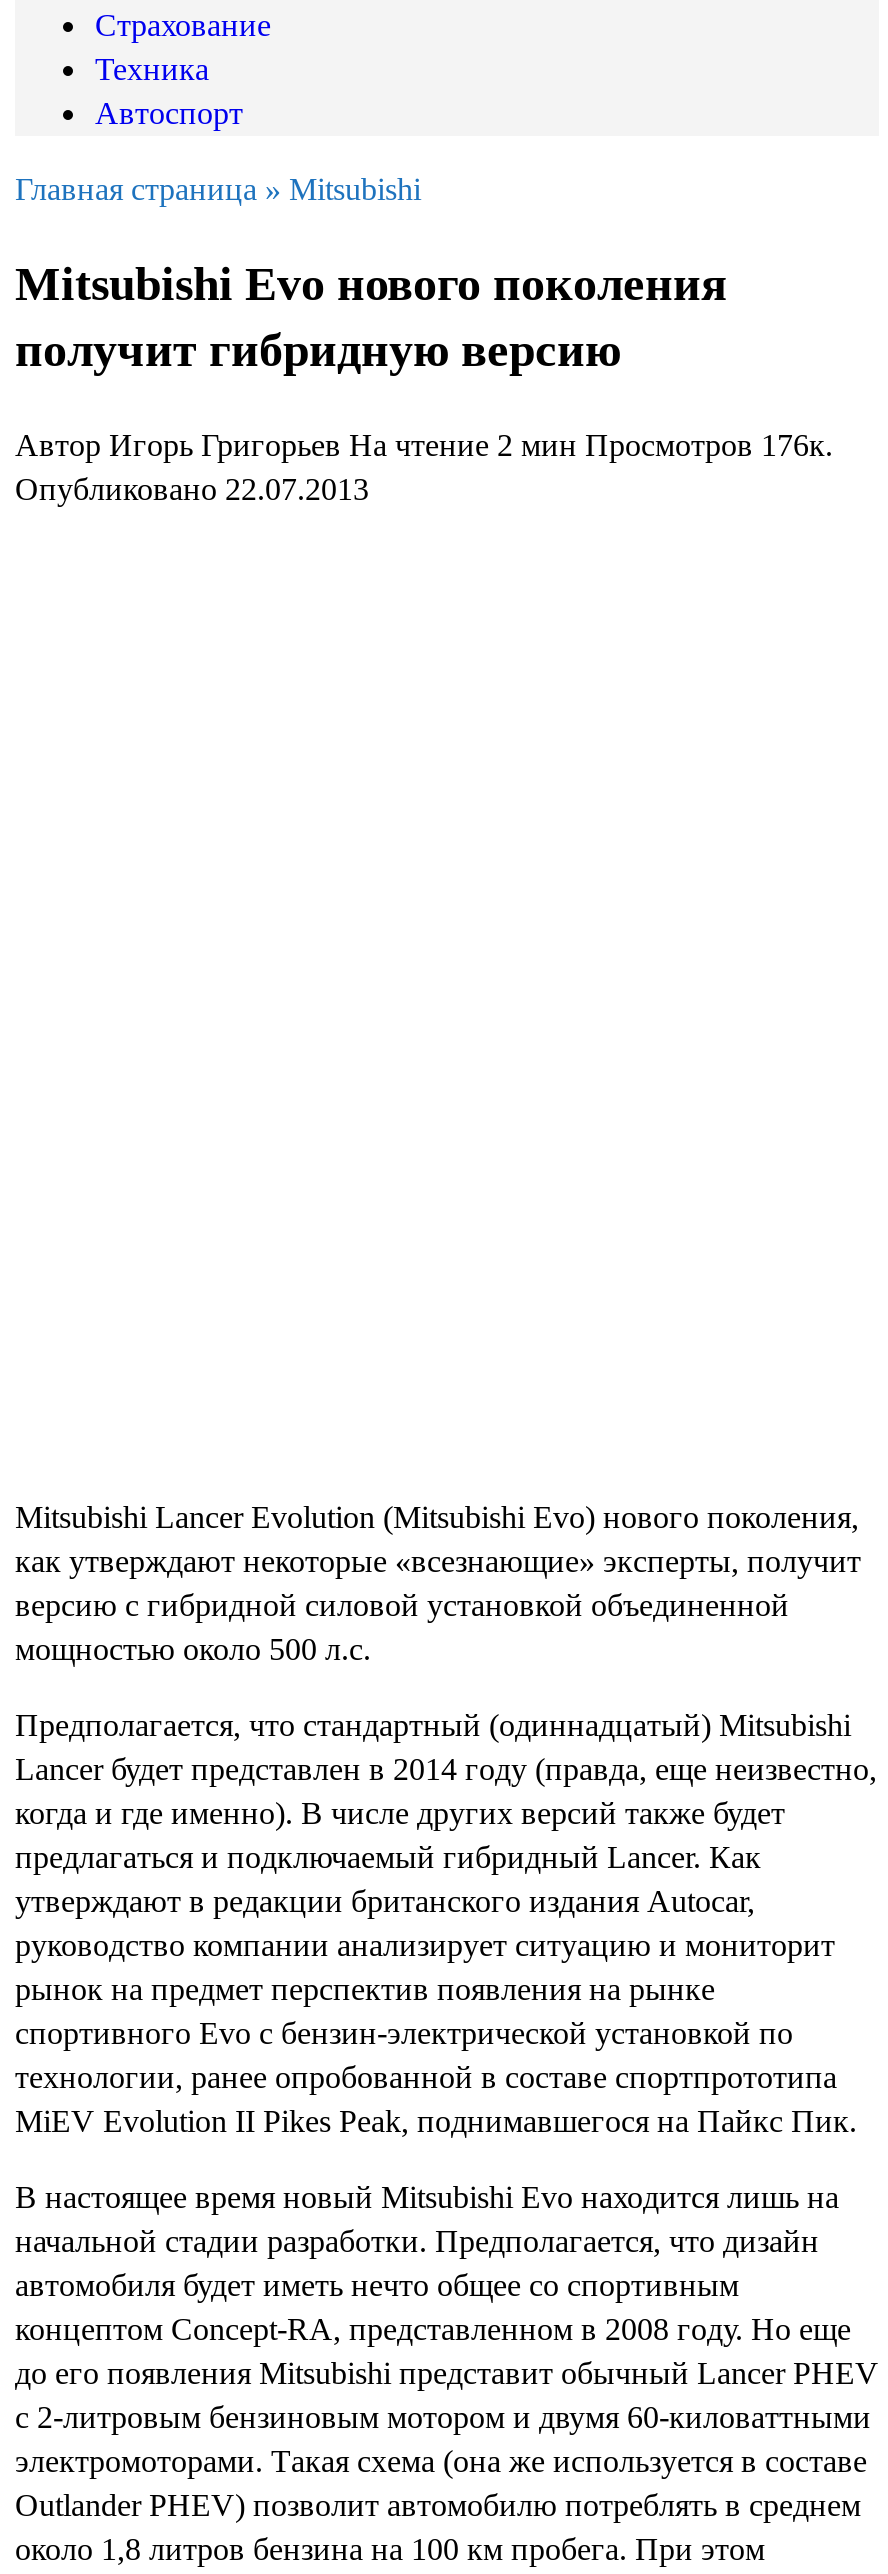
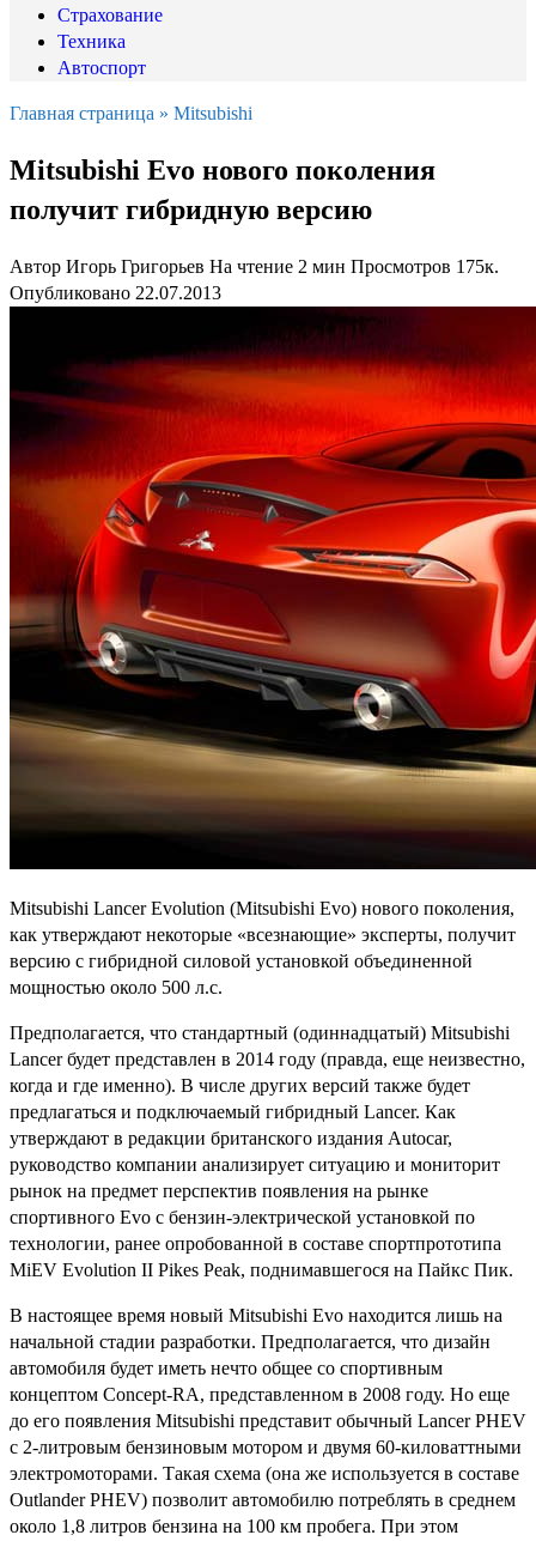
- Автор Игорь Григорьев На чтение 2 мин Просмотров 176к.
+ Автор Игорь Григорьев На чтение 2 мин Просмотров 175к.

+ [image]
